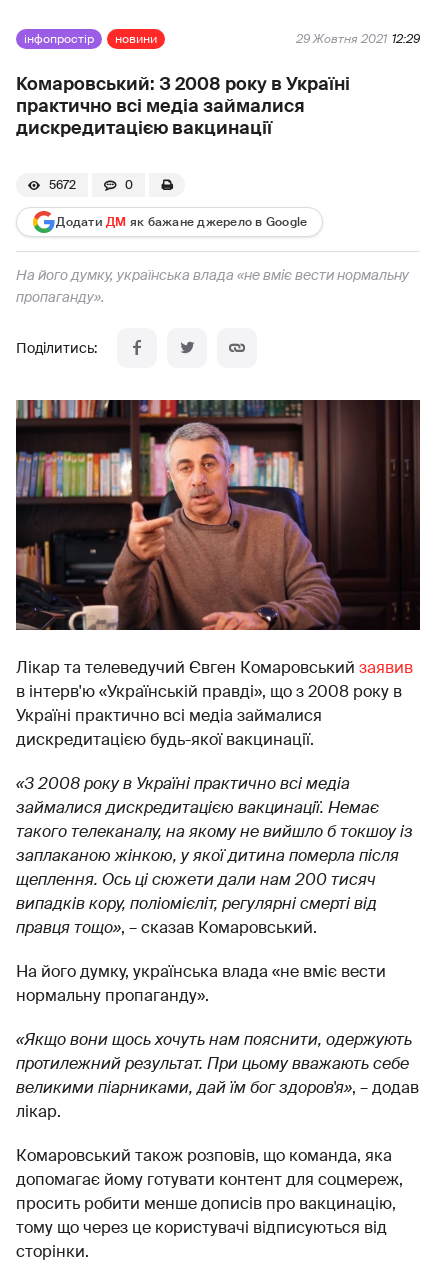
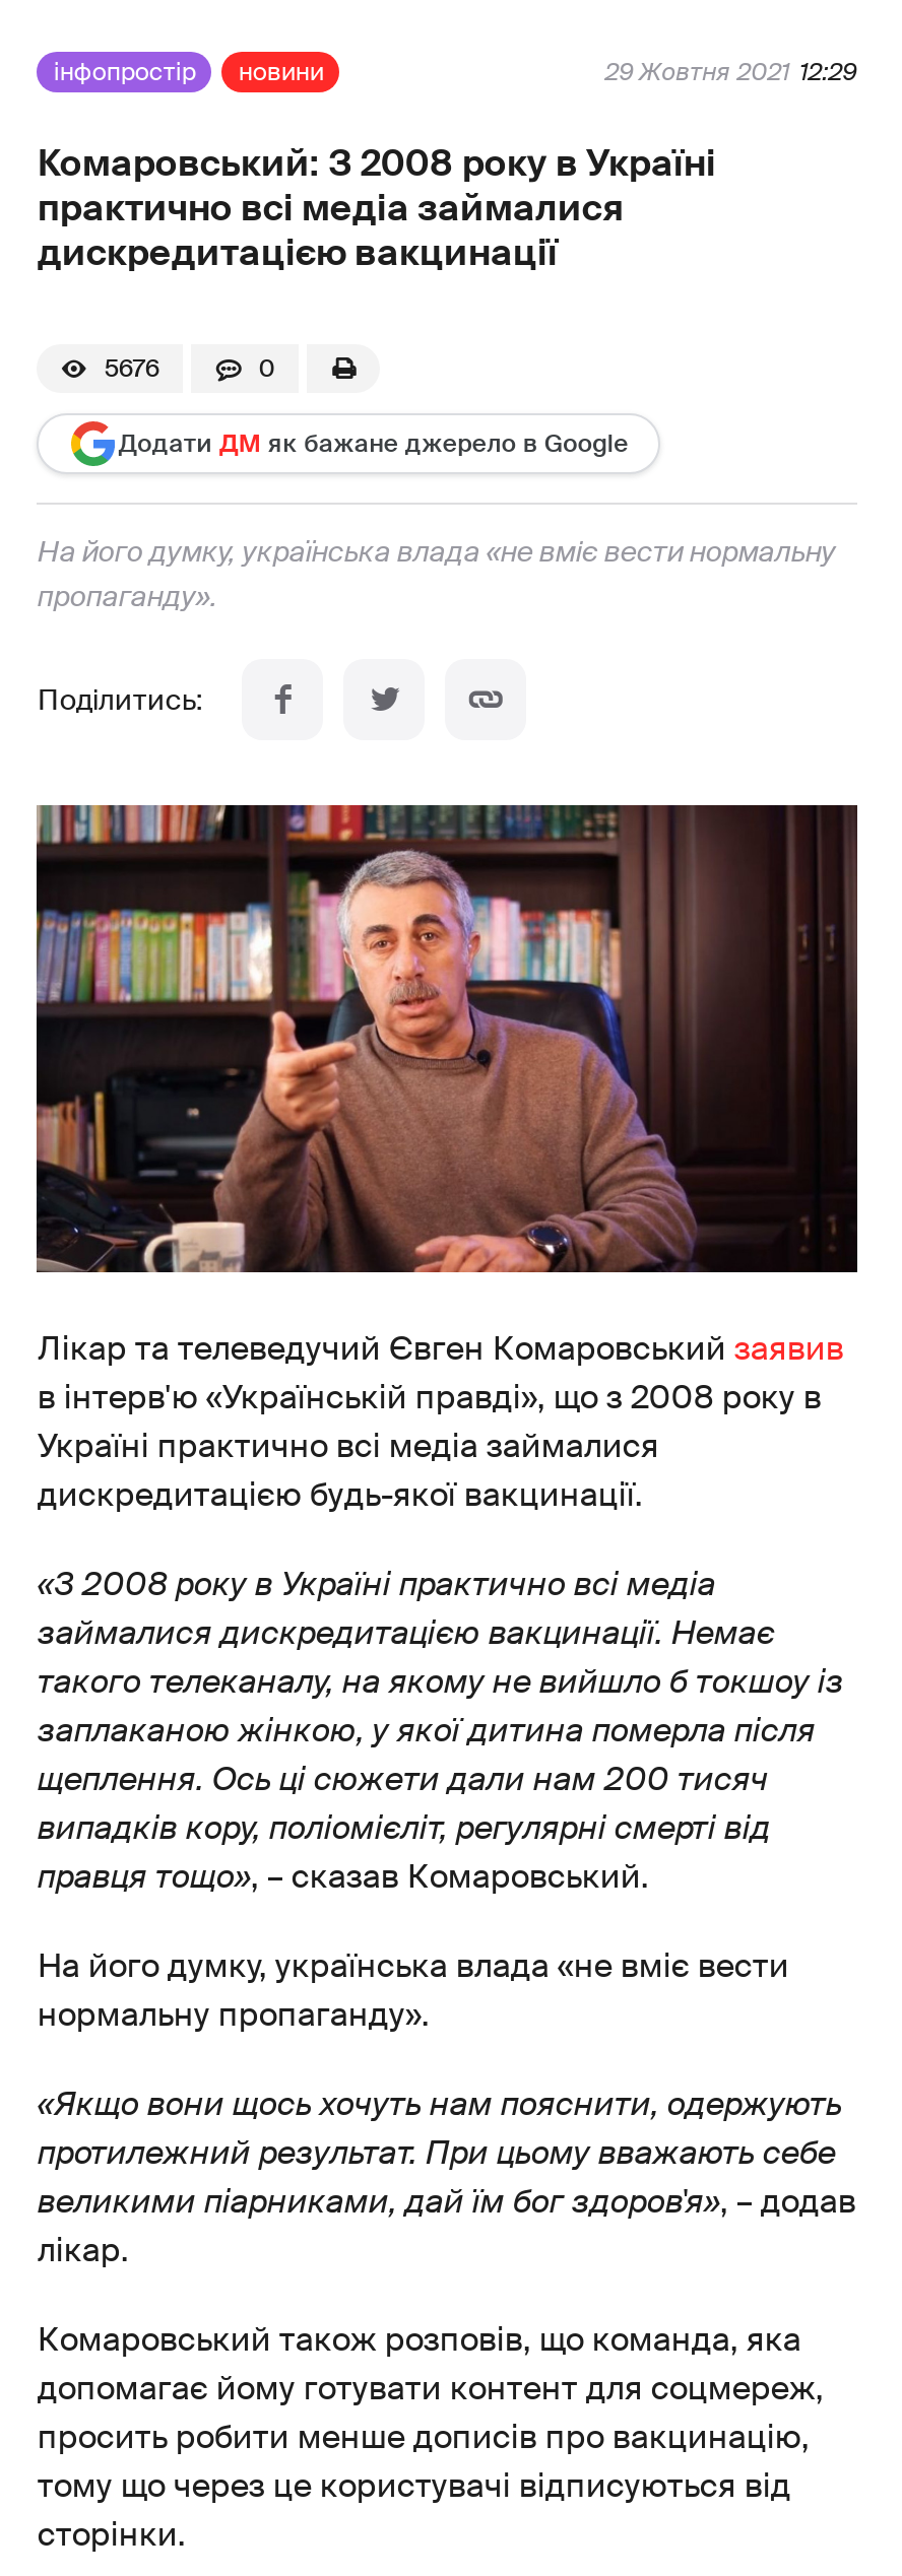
- 5672
+ 5676
